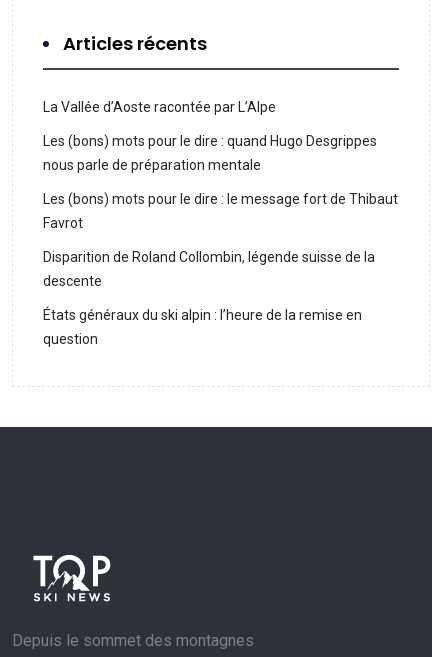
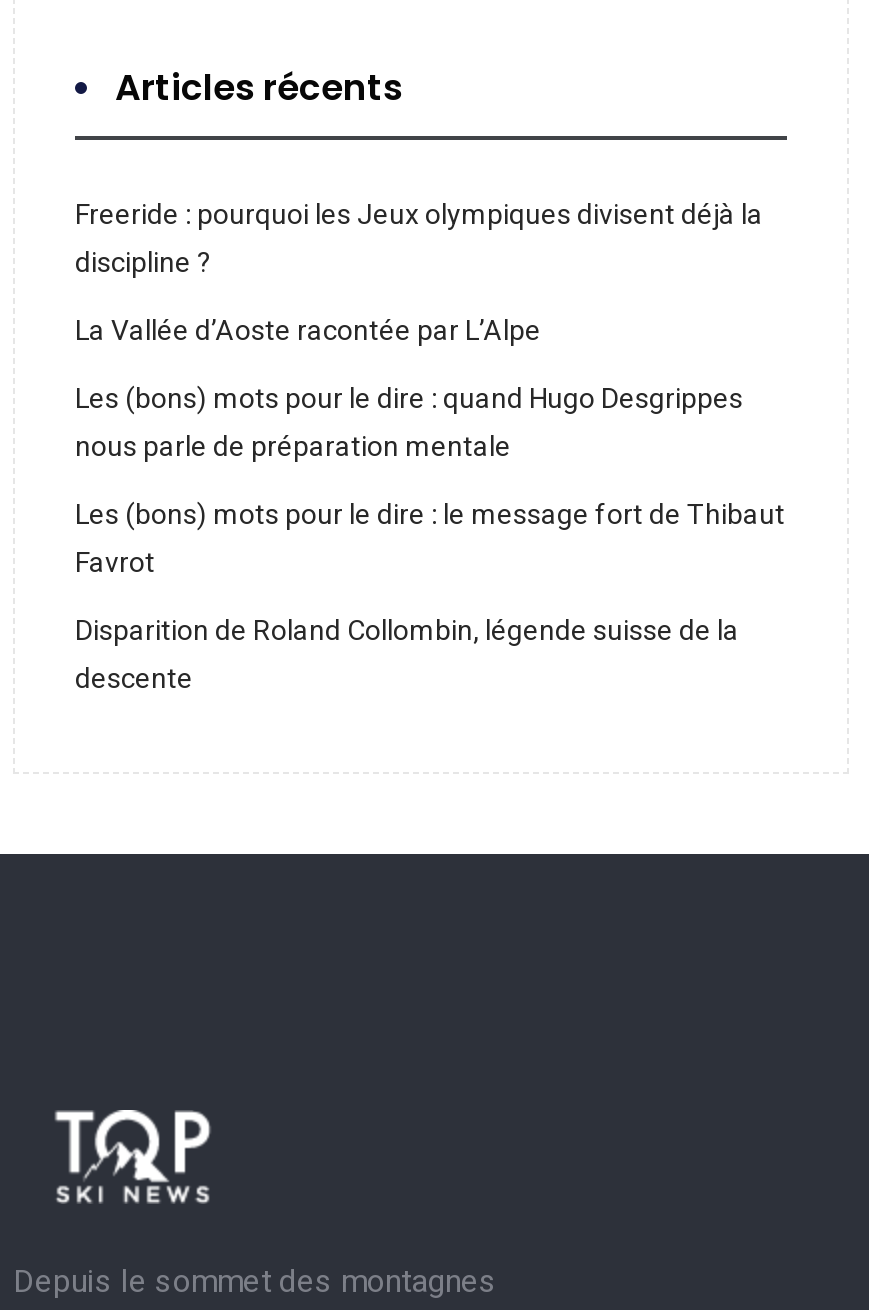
+ Freeride : pourquoi les Jeux olympiques divisent déjà la
+ discipline ?

moved down: La Vallée d’Aoste racontée par L’Alpe | Les (bons) mots pour le dire : quand Hugo Desgrippes | nous parle de préparation mentale | Les (bons) mots pour le dire : le message fort de Thibaut | Favrot | Disparition de Roland Collombin, légende suisse de la | descente

- États généraux du ski alpin : l’heure de la remise en
- question
